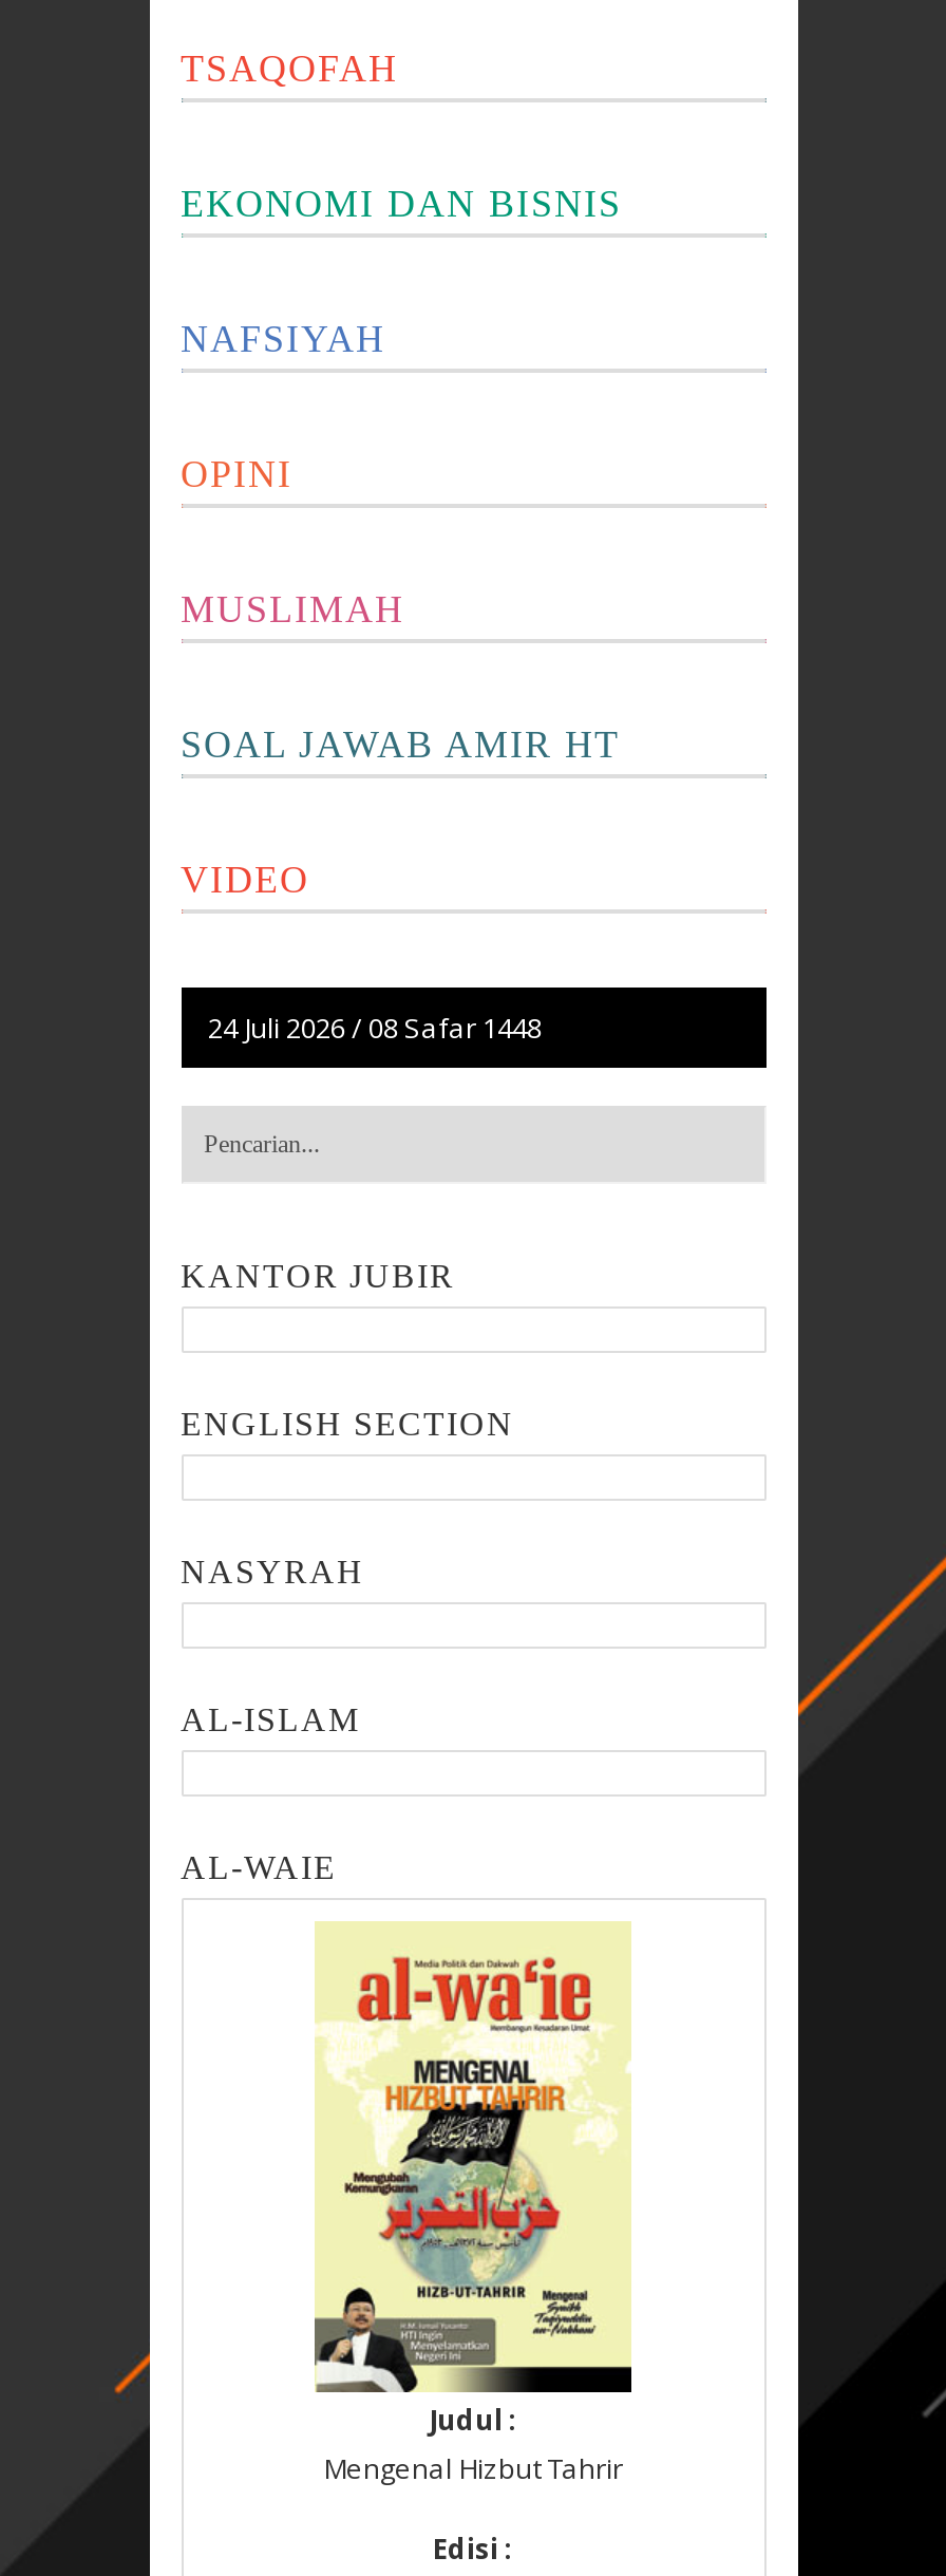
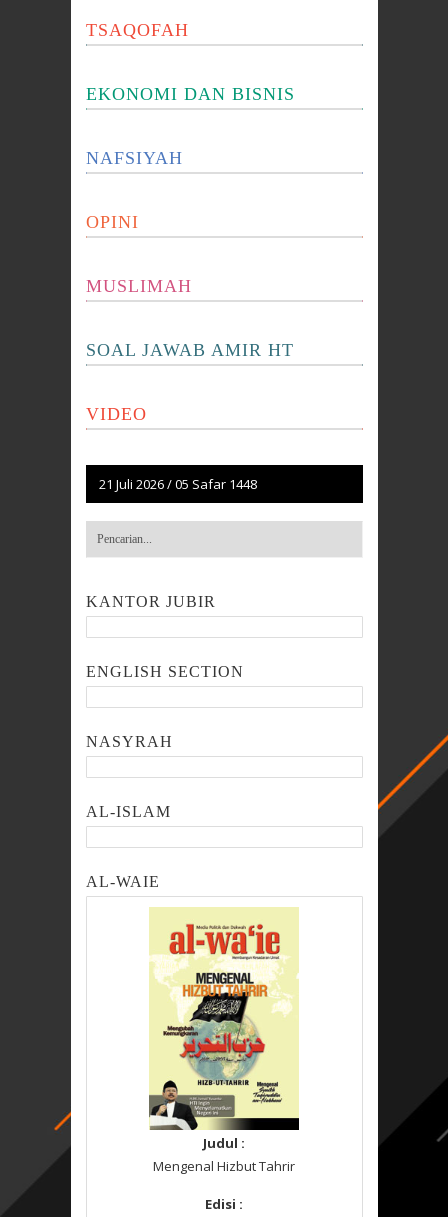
- 24 Juli 2026 / 08 Safar 1448
+ 21 Juli 2026 / 05 Safar 1448
